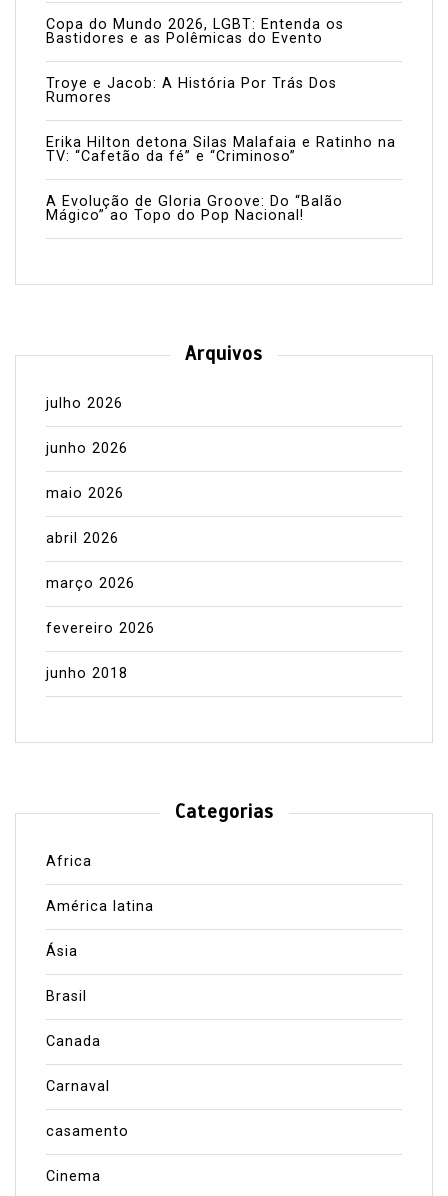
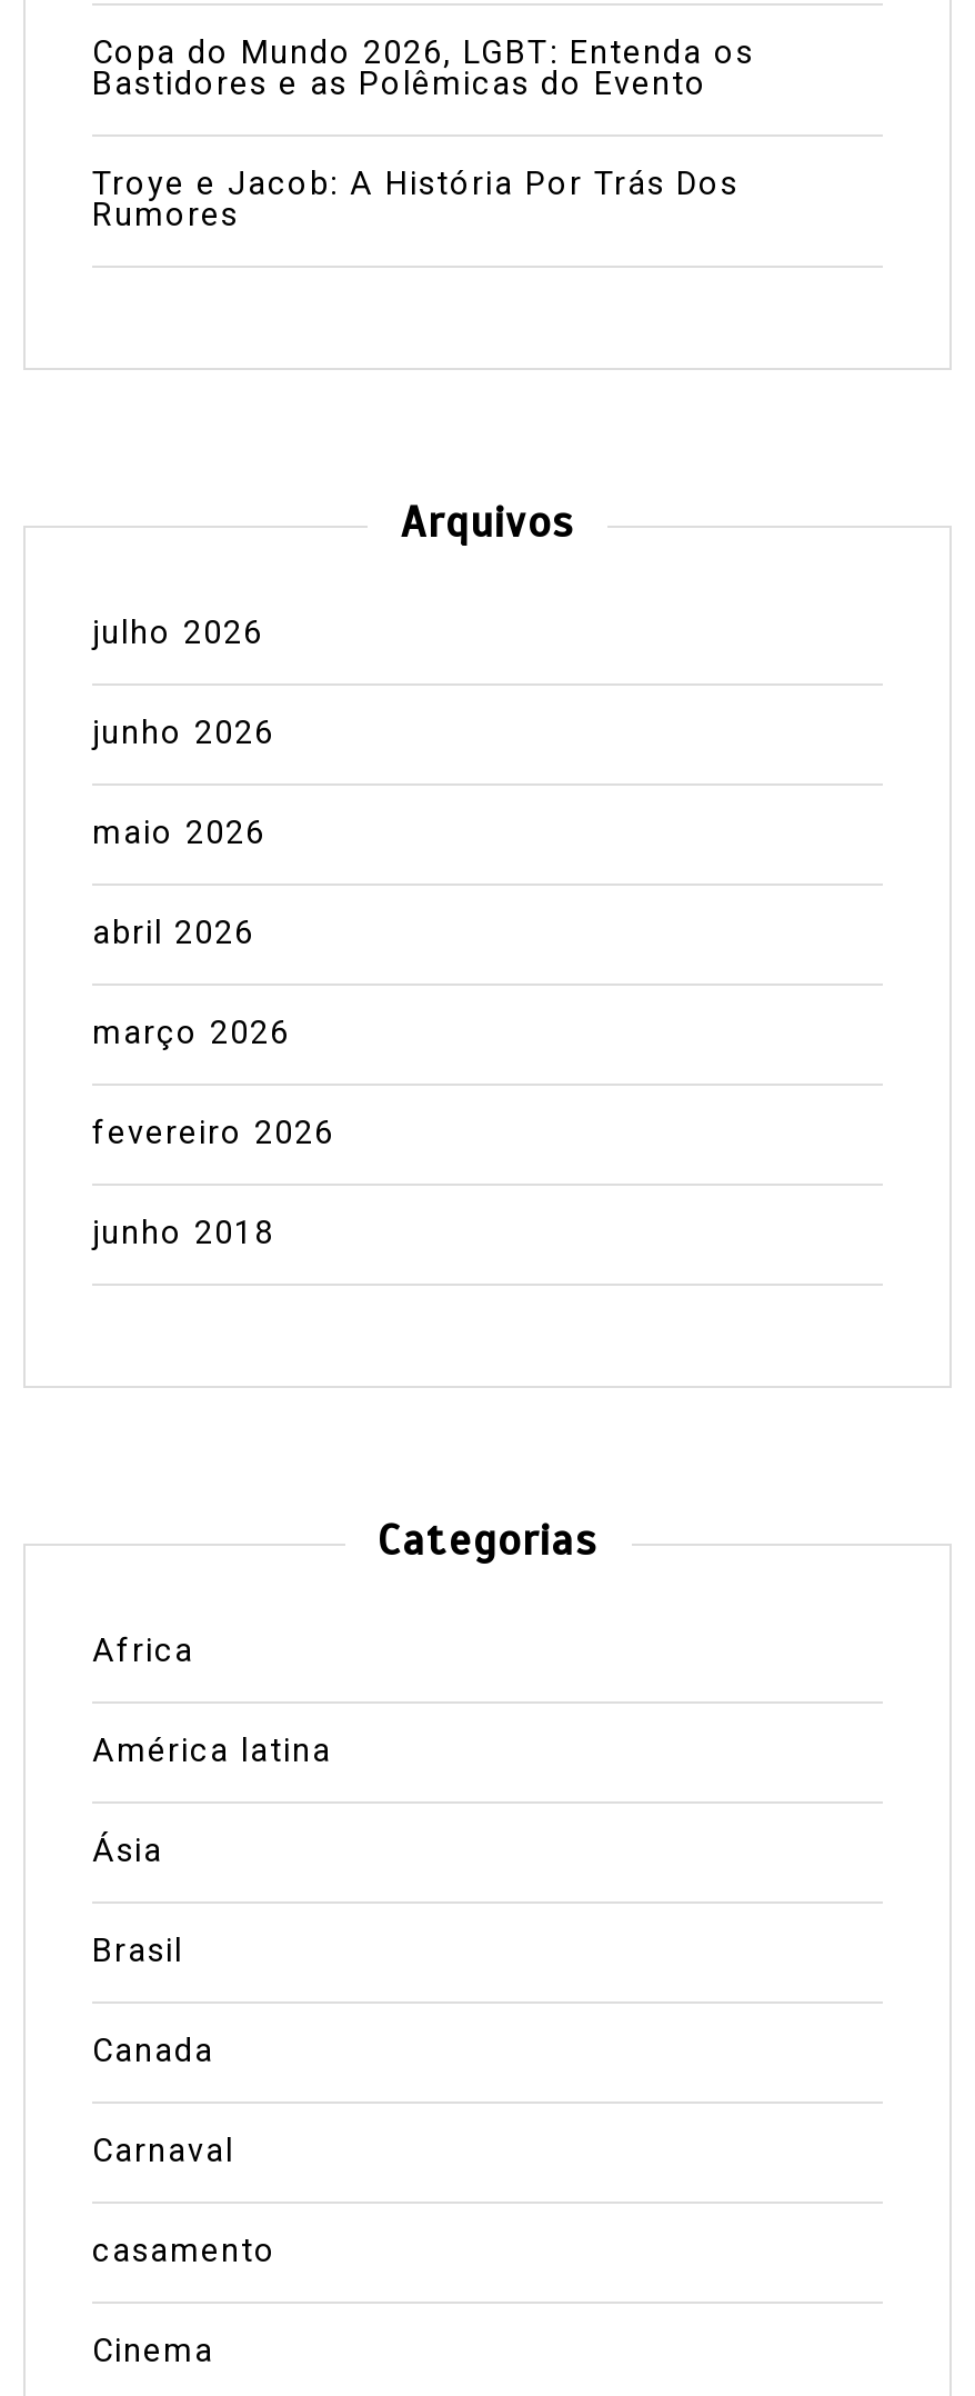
- Erika Hilton detona Silas Malafaia e Ratinho na
- TV: “Cafetão da fé” e “Criminoso”
- A Evolução de Gloria Groove: Do “Balão
- Mágico” ao Topo do Pop Nacional!
